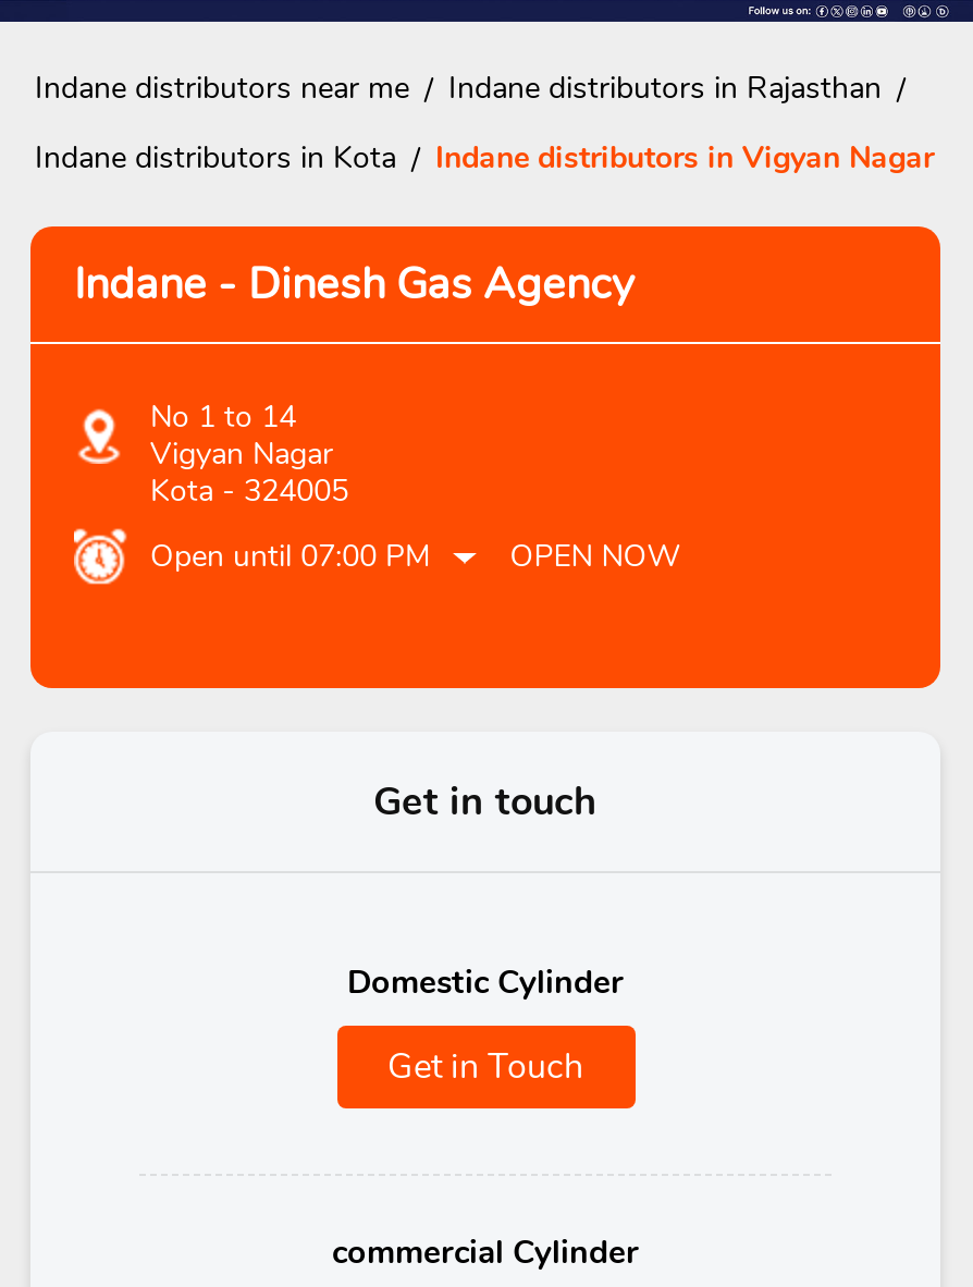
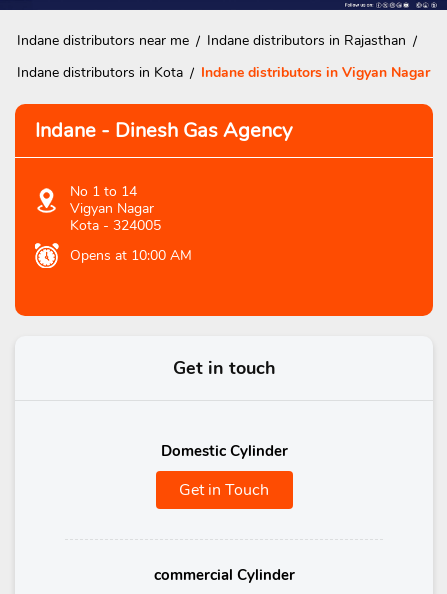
- Open until 07:00 PM
- OPEN NOW
+ Opens at 10:00 AM
